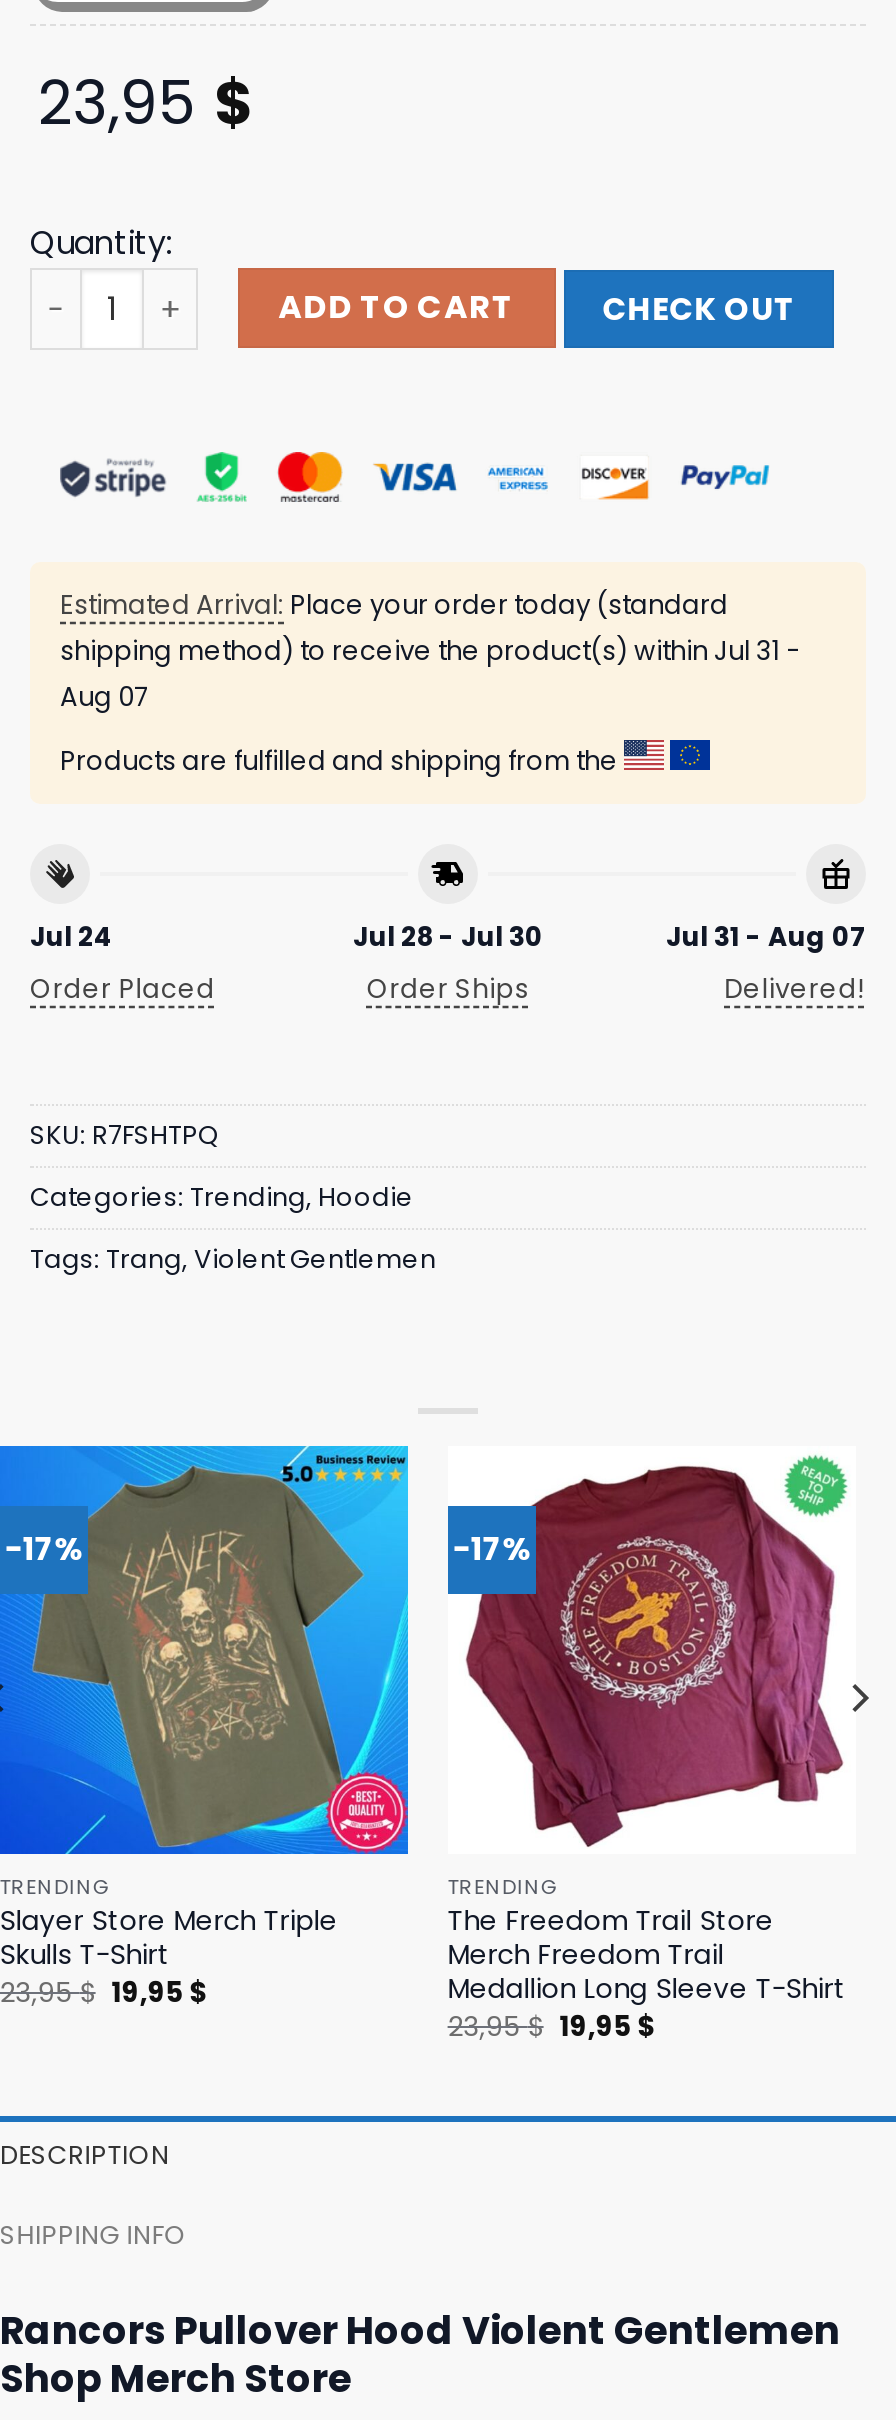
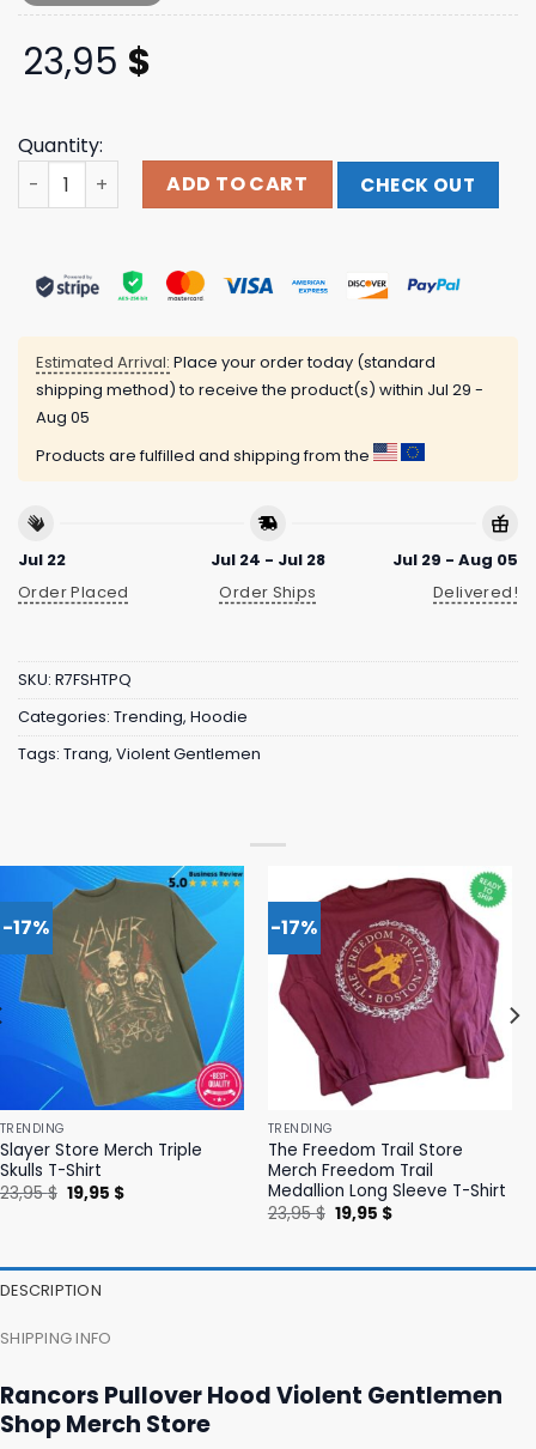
- shipping method) to receive the product(s) within Jul 31 -
+ shipping method) to receive the product(s) within Jul 29 -

- Aug 07
+ Aug 05

- Jul 24
+ Jul 22

- Jul 28 - Jul 30
+ Jul 24 - Jul 28

- Jul 31 - Aug 07
+ Jul 29 - Aug 05
